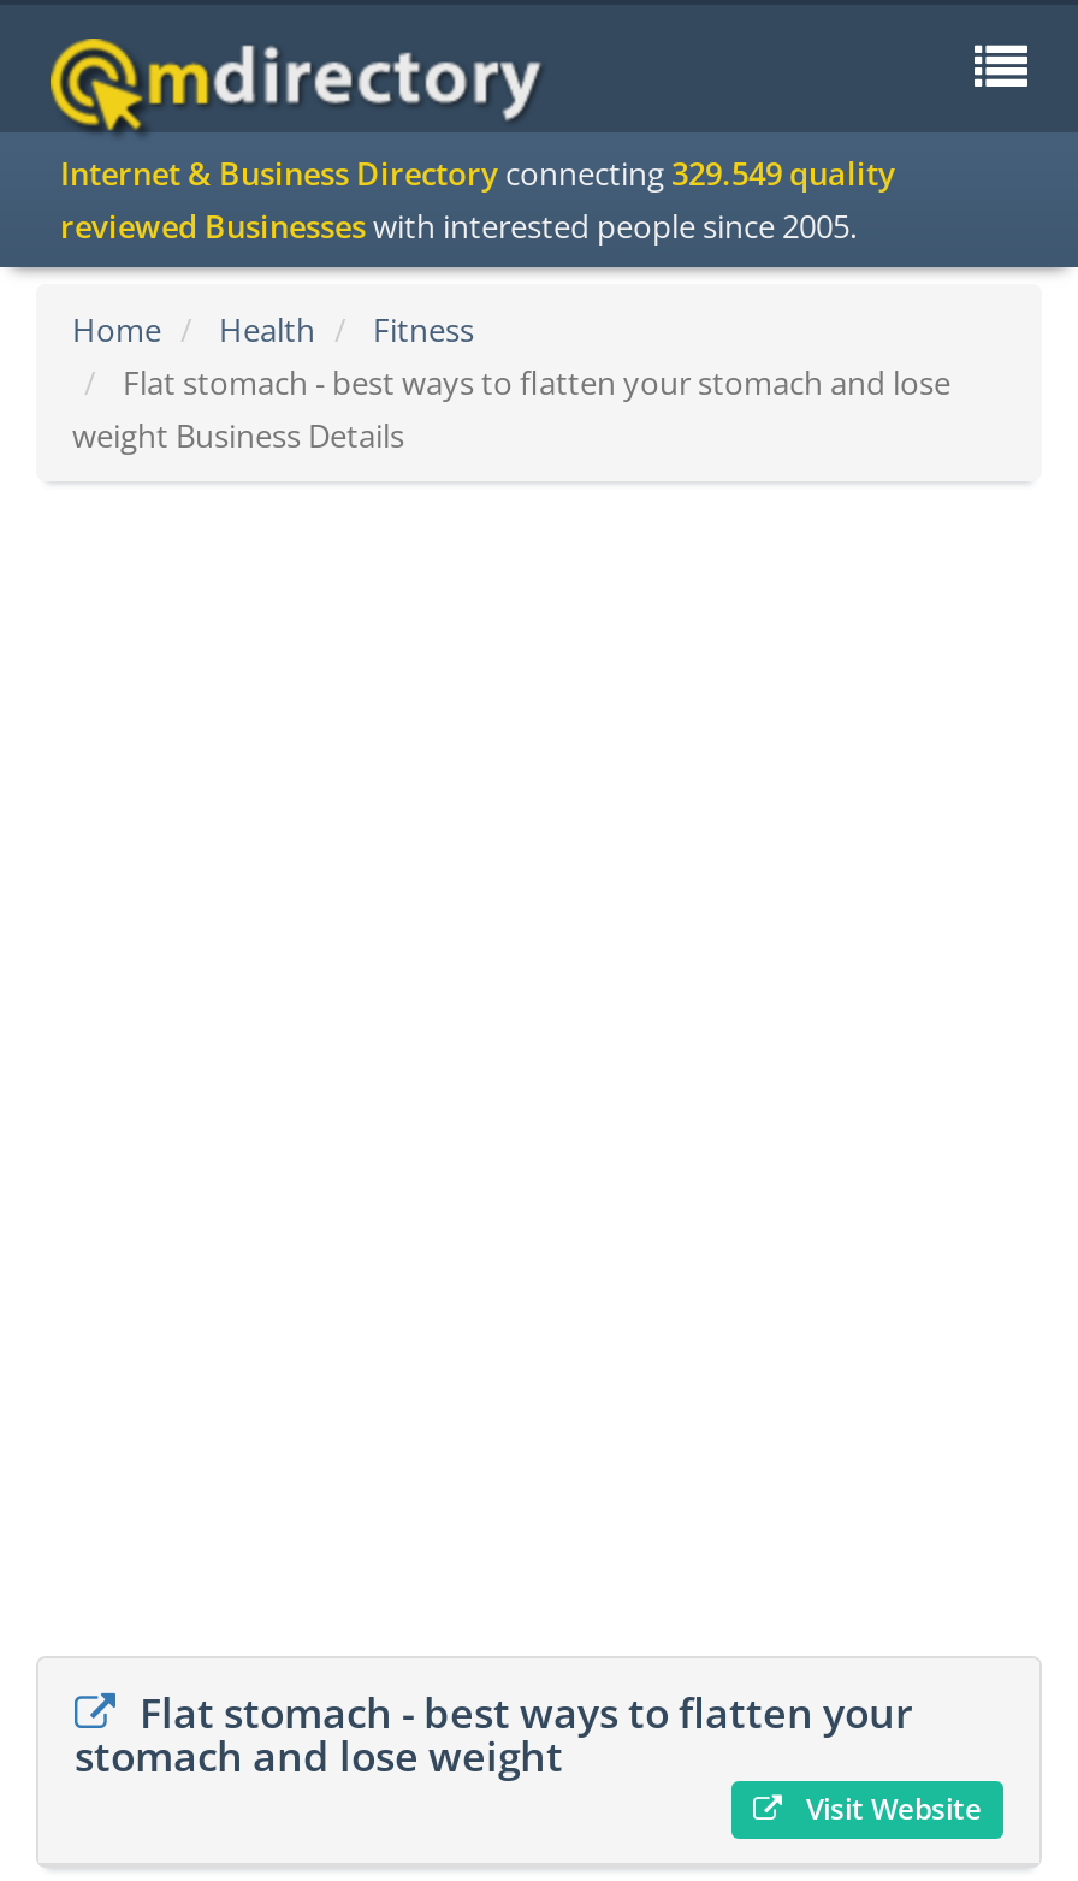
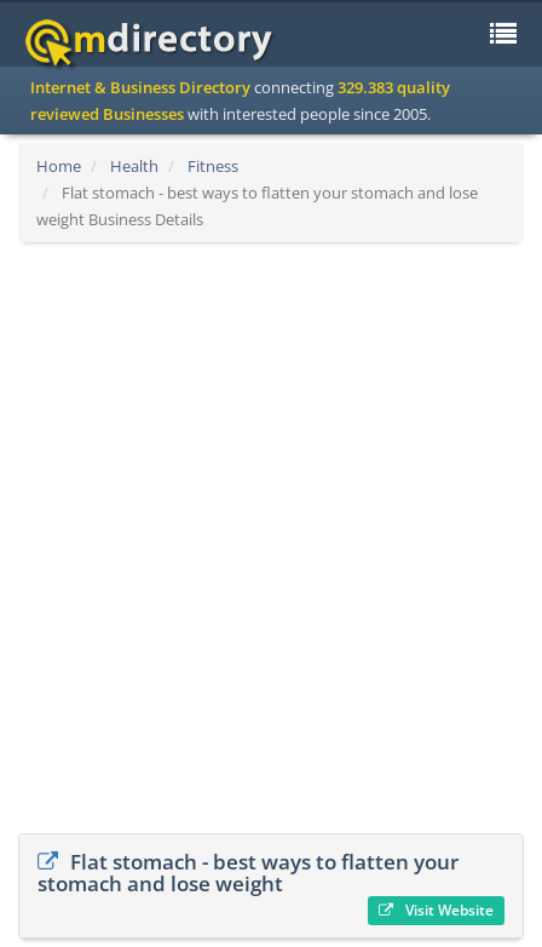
- Internet & Business Directory connecting 329.549 quality
+ Internet & Business Directory connecting 329.383 quality
